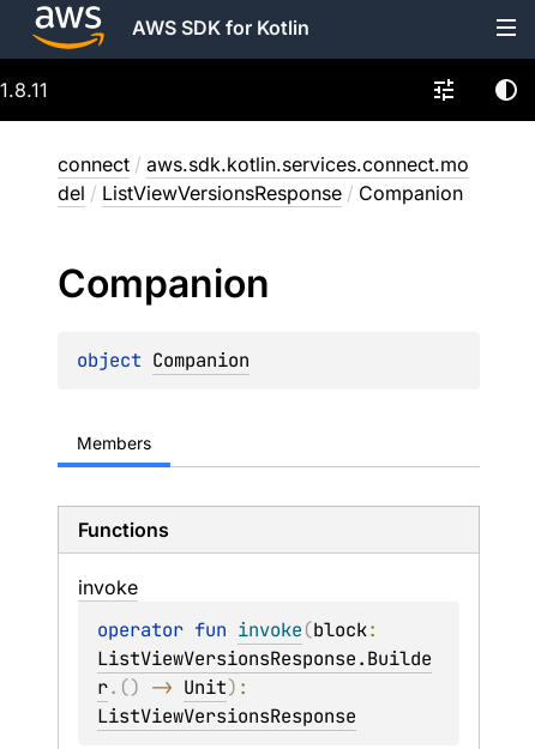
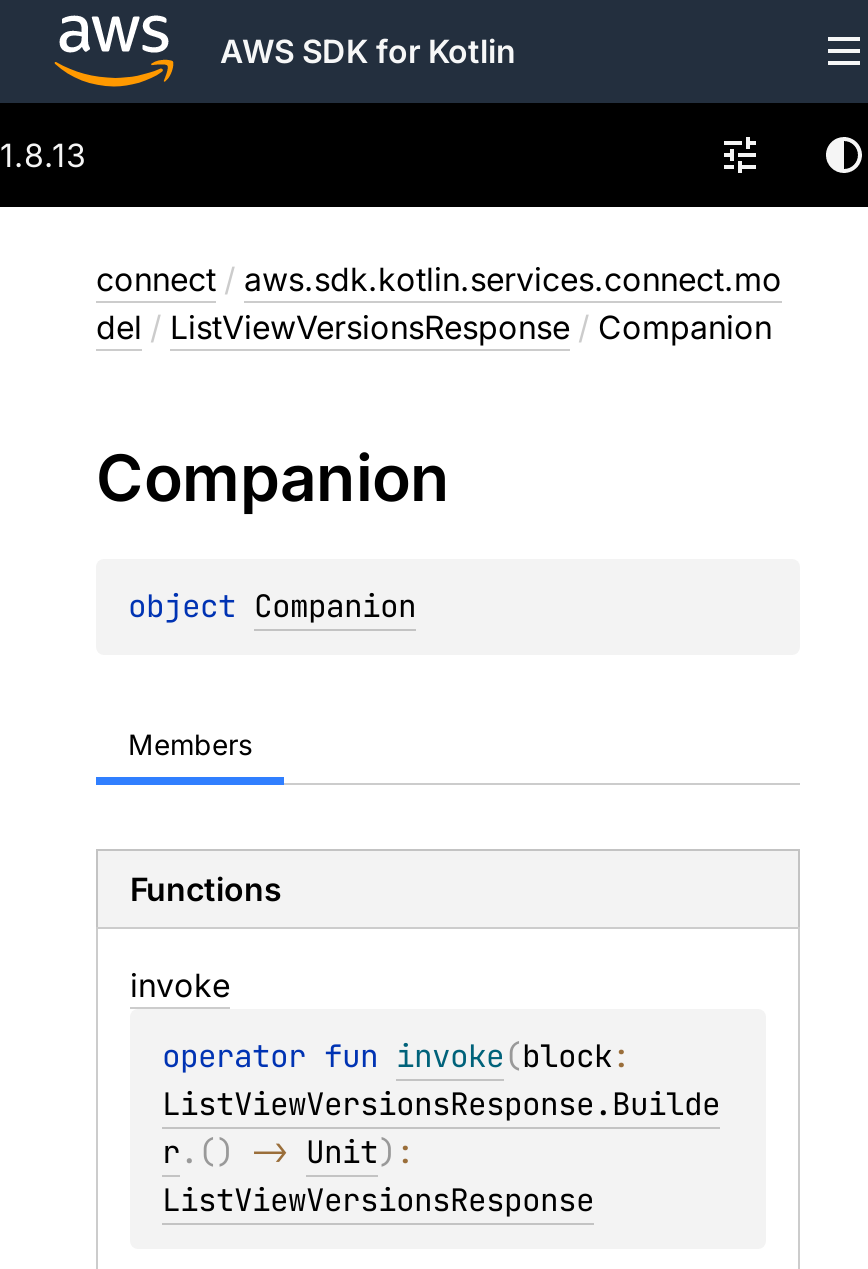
- 1.8.11
+ 1.8.13
